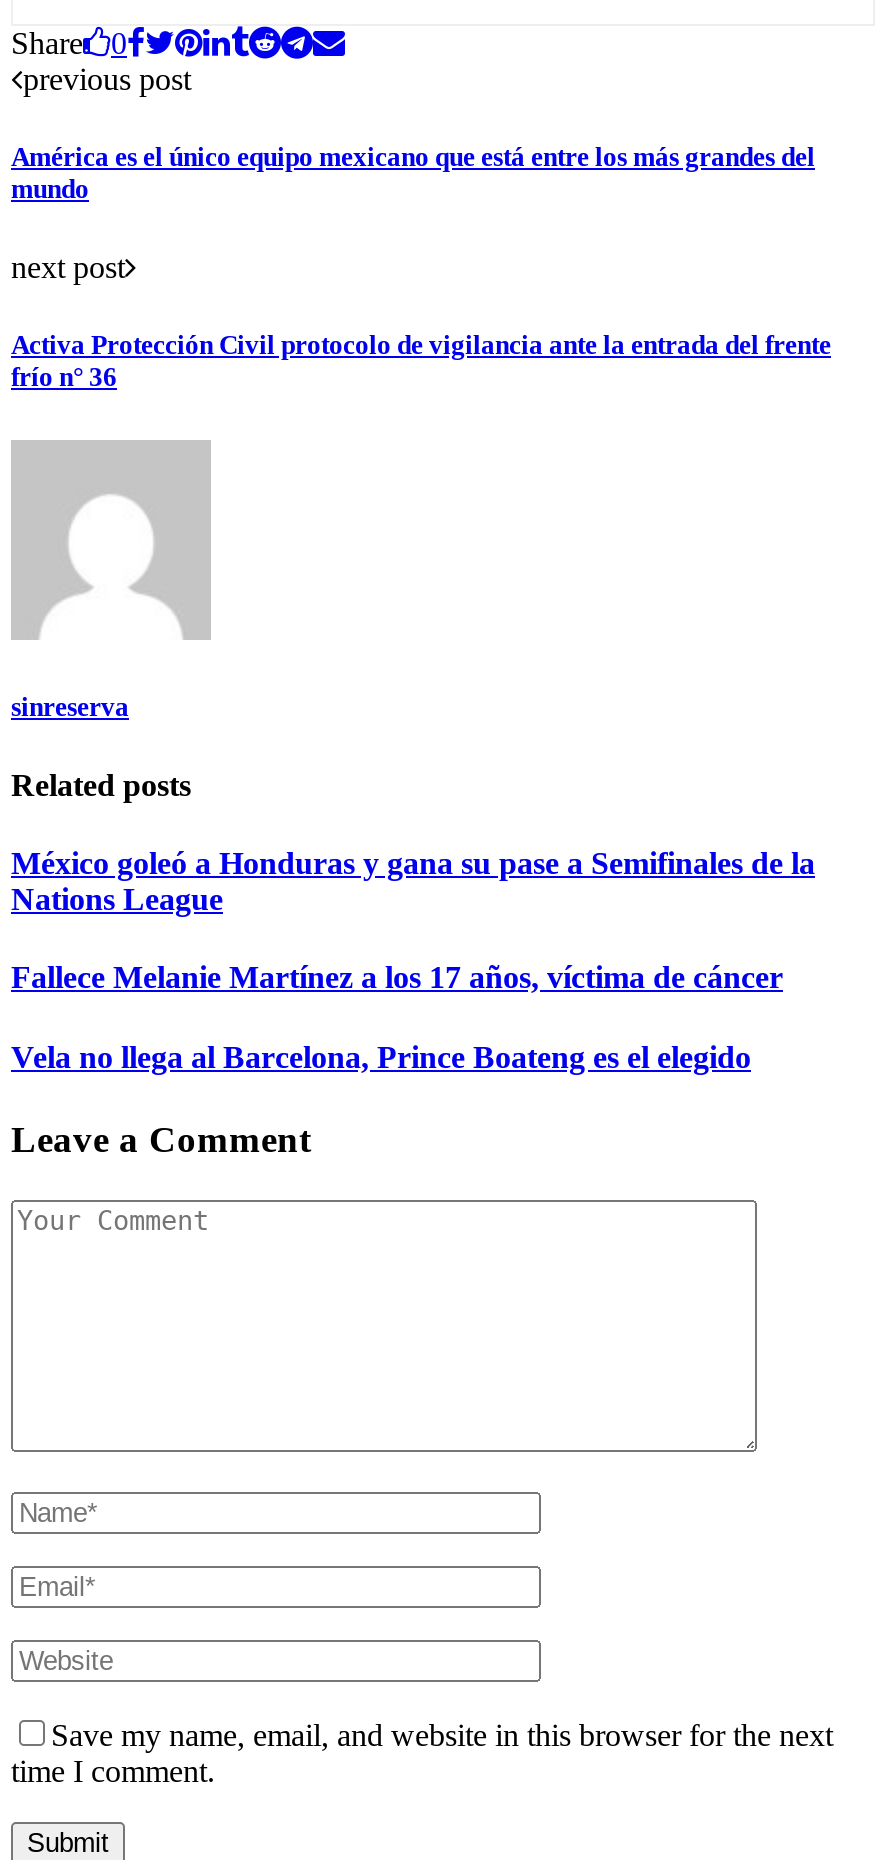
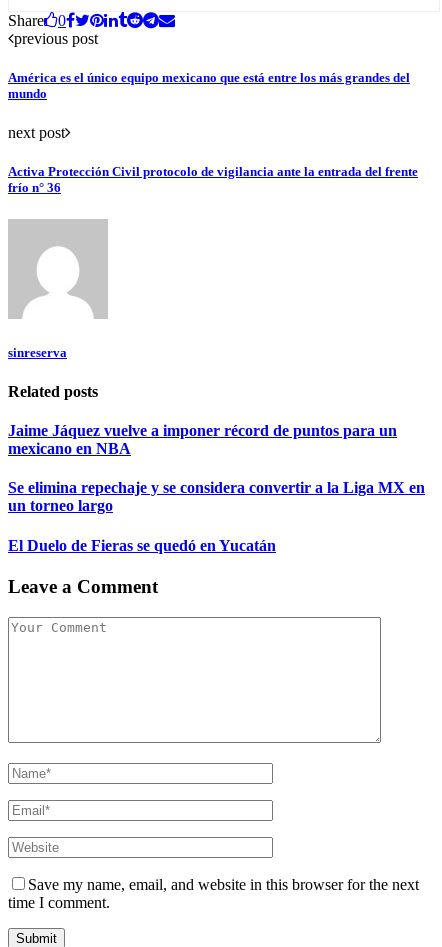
- México goleó a Honduras y gana su pase a Semifinales de la
- Nations League
+ Jaime Jáquez vuelve a imponer récord de puntos para un
+ mexicano en NBA

- Fallece Melanie Martínez a los 17 años, víctima de cáncer
+ Se elimina repechaje y se considera convertir a la Liga MX en
+ un torneo largo

- Vela no llega al Barcelona, Prince Boateng es el elegido
+ El Duelo de Fieras se quedó en Yucatán
